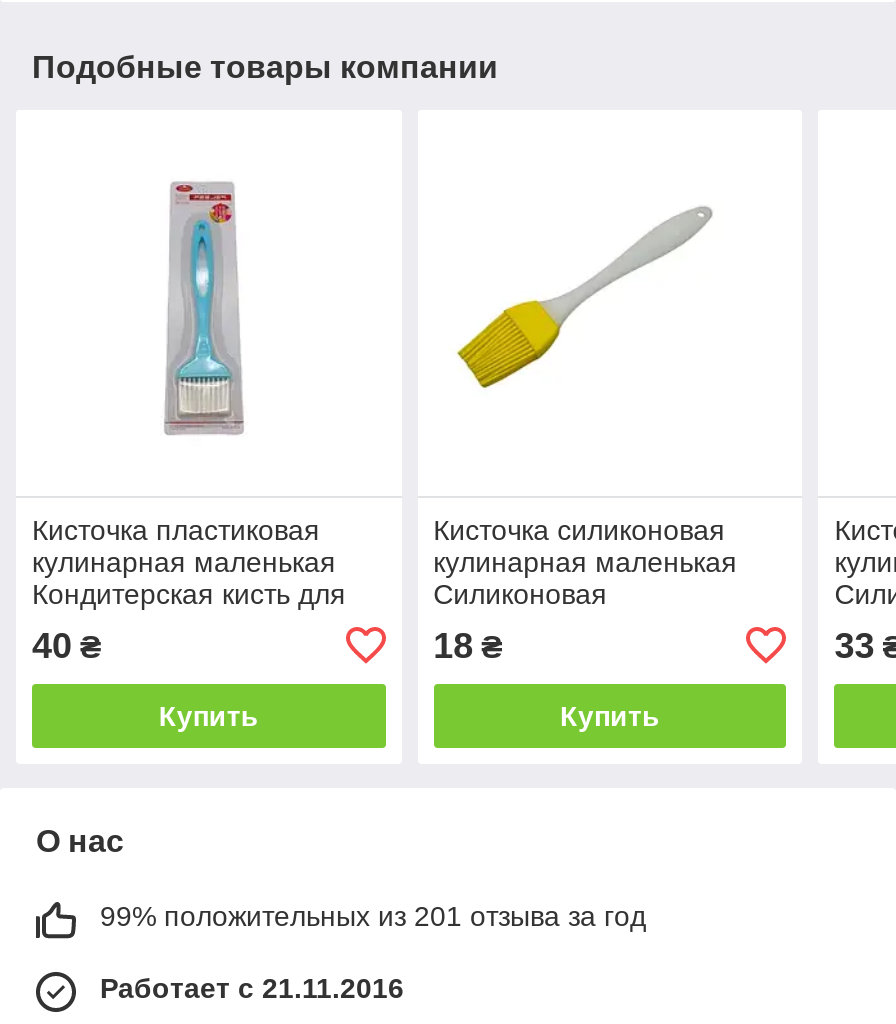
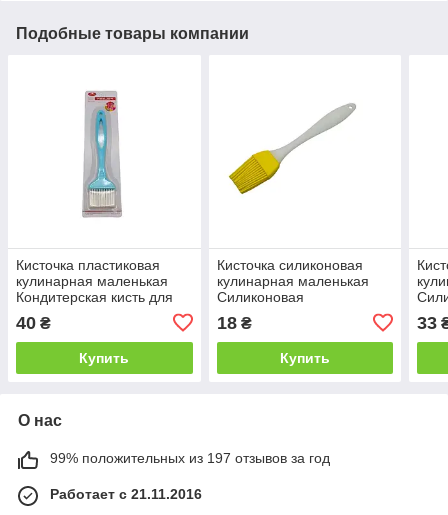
- 99% положительных из 201 отзыва за год
+ 99% положительных из 197 отзывов за год
